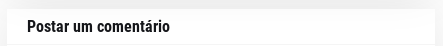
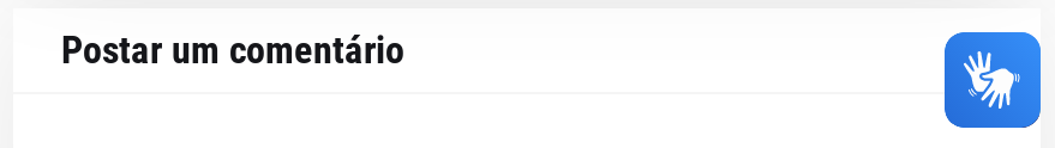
+ [image]
